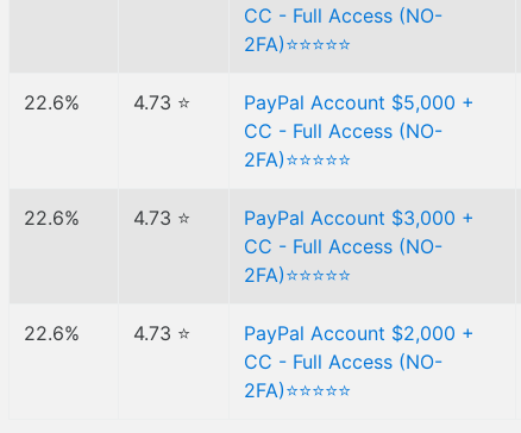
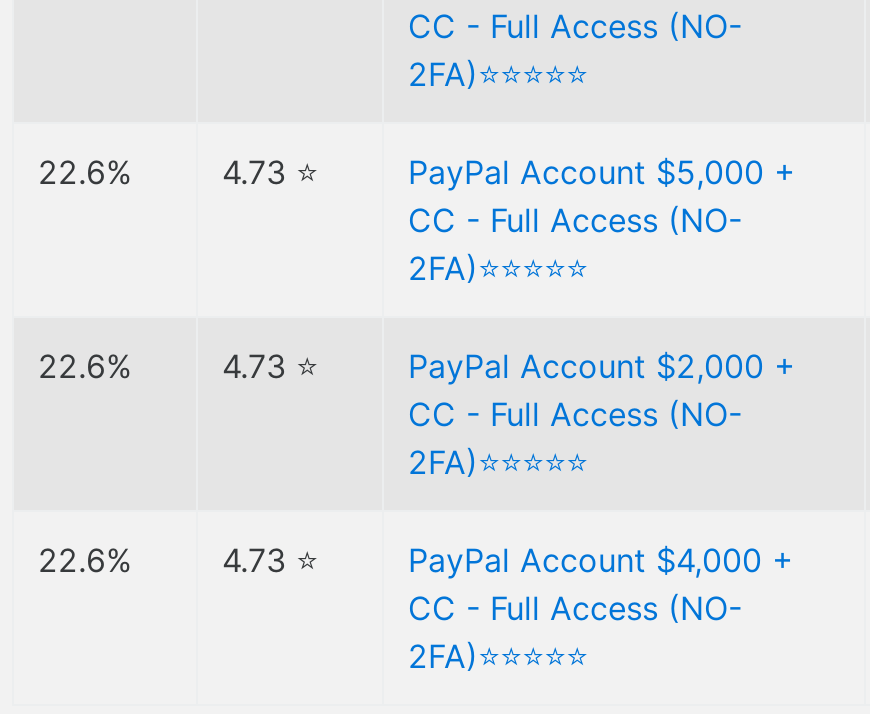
- PayPal Account $3,000 +

moved up: PayPal Account $2,000 +

+ PayPal Account $4,000 +
